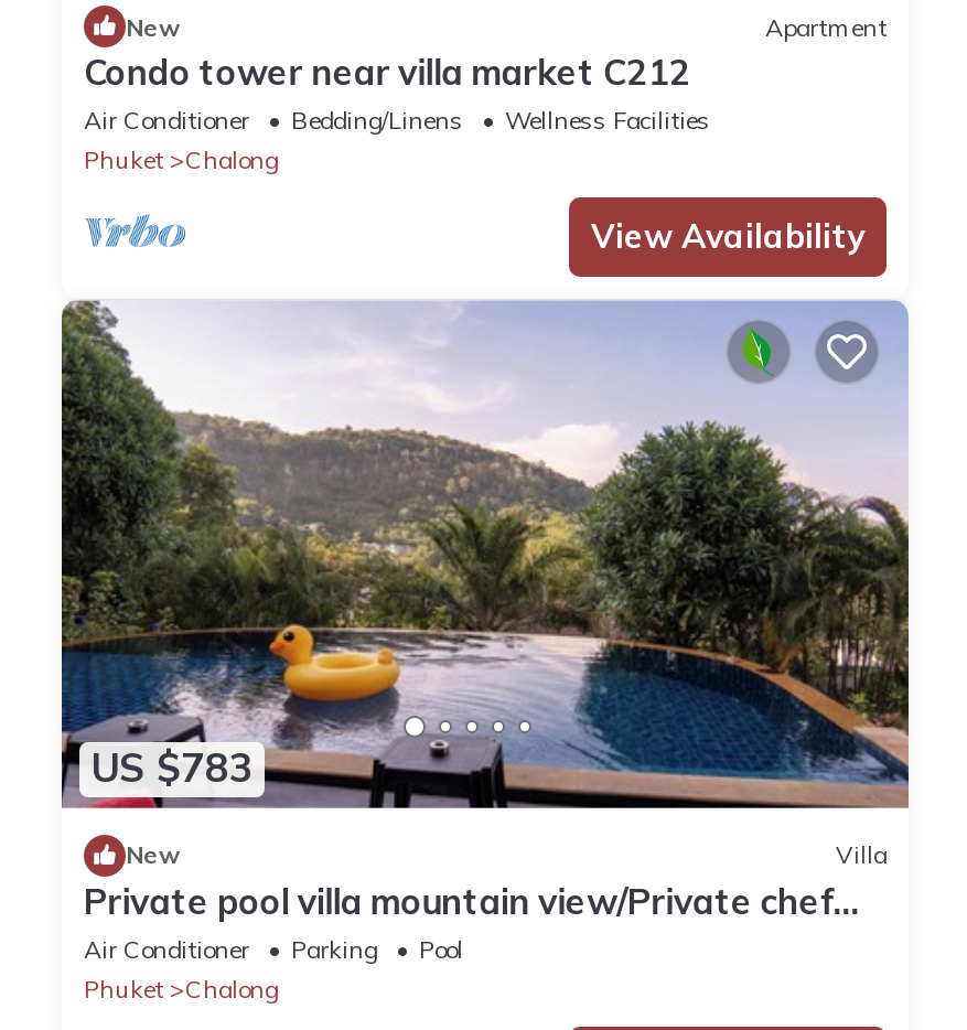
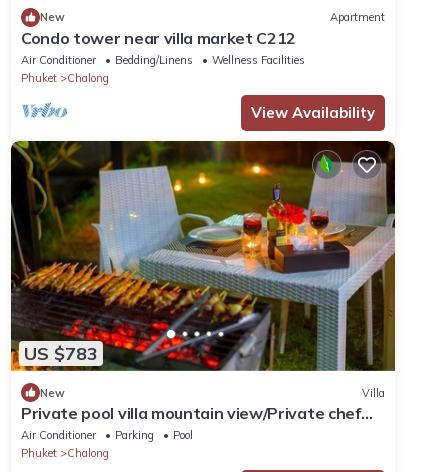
- [image]
+ [image]
